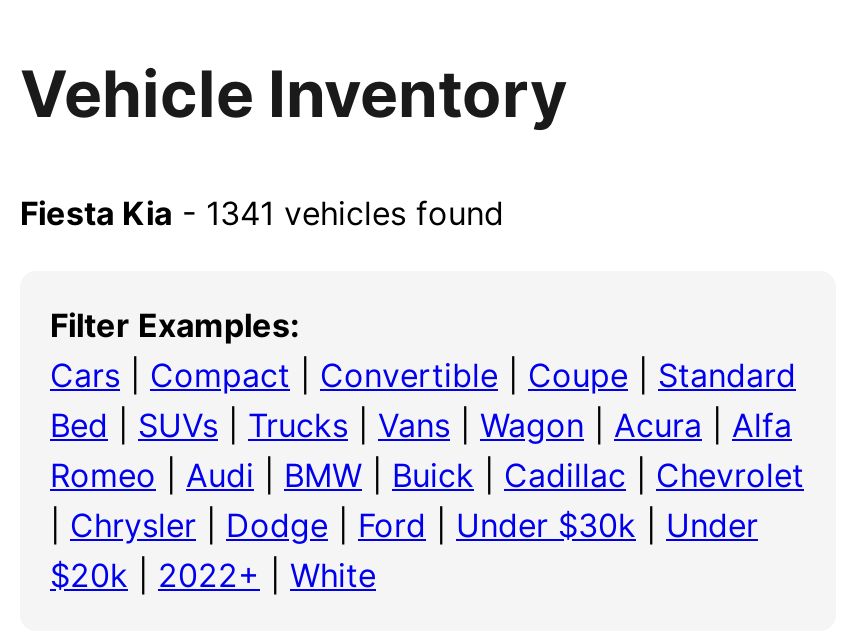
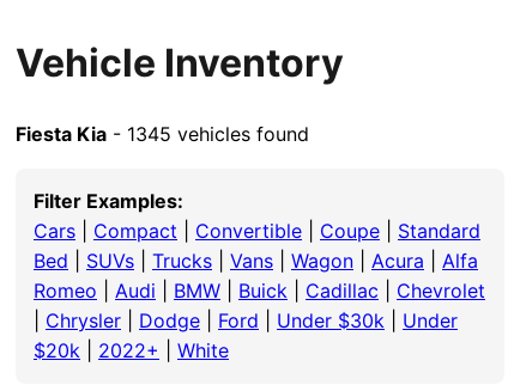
- Fiesta Kia - 1341 vehicles found
+ Fiesta Kia - 1345 vehicles found
